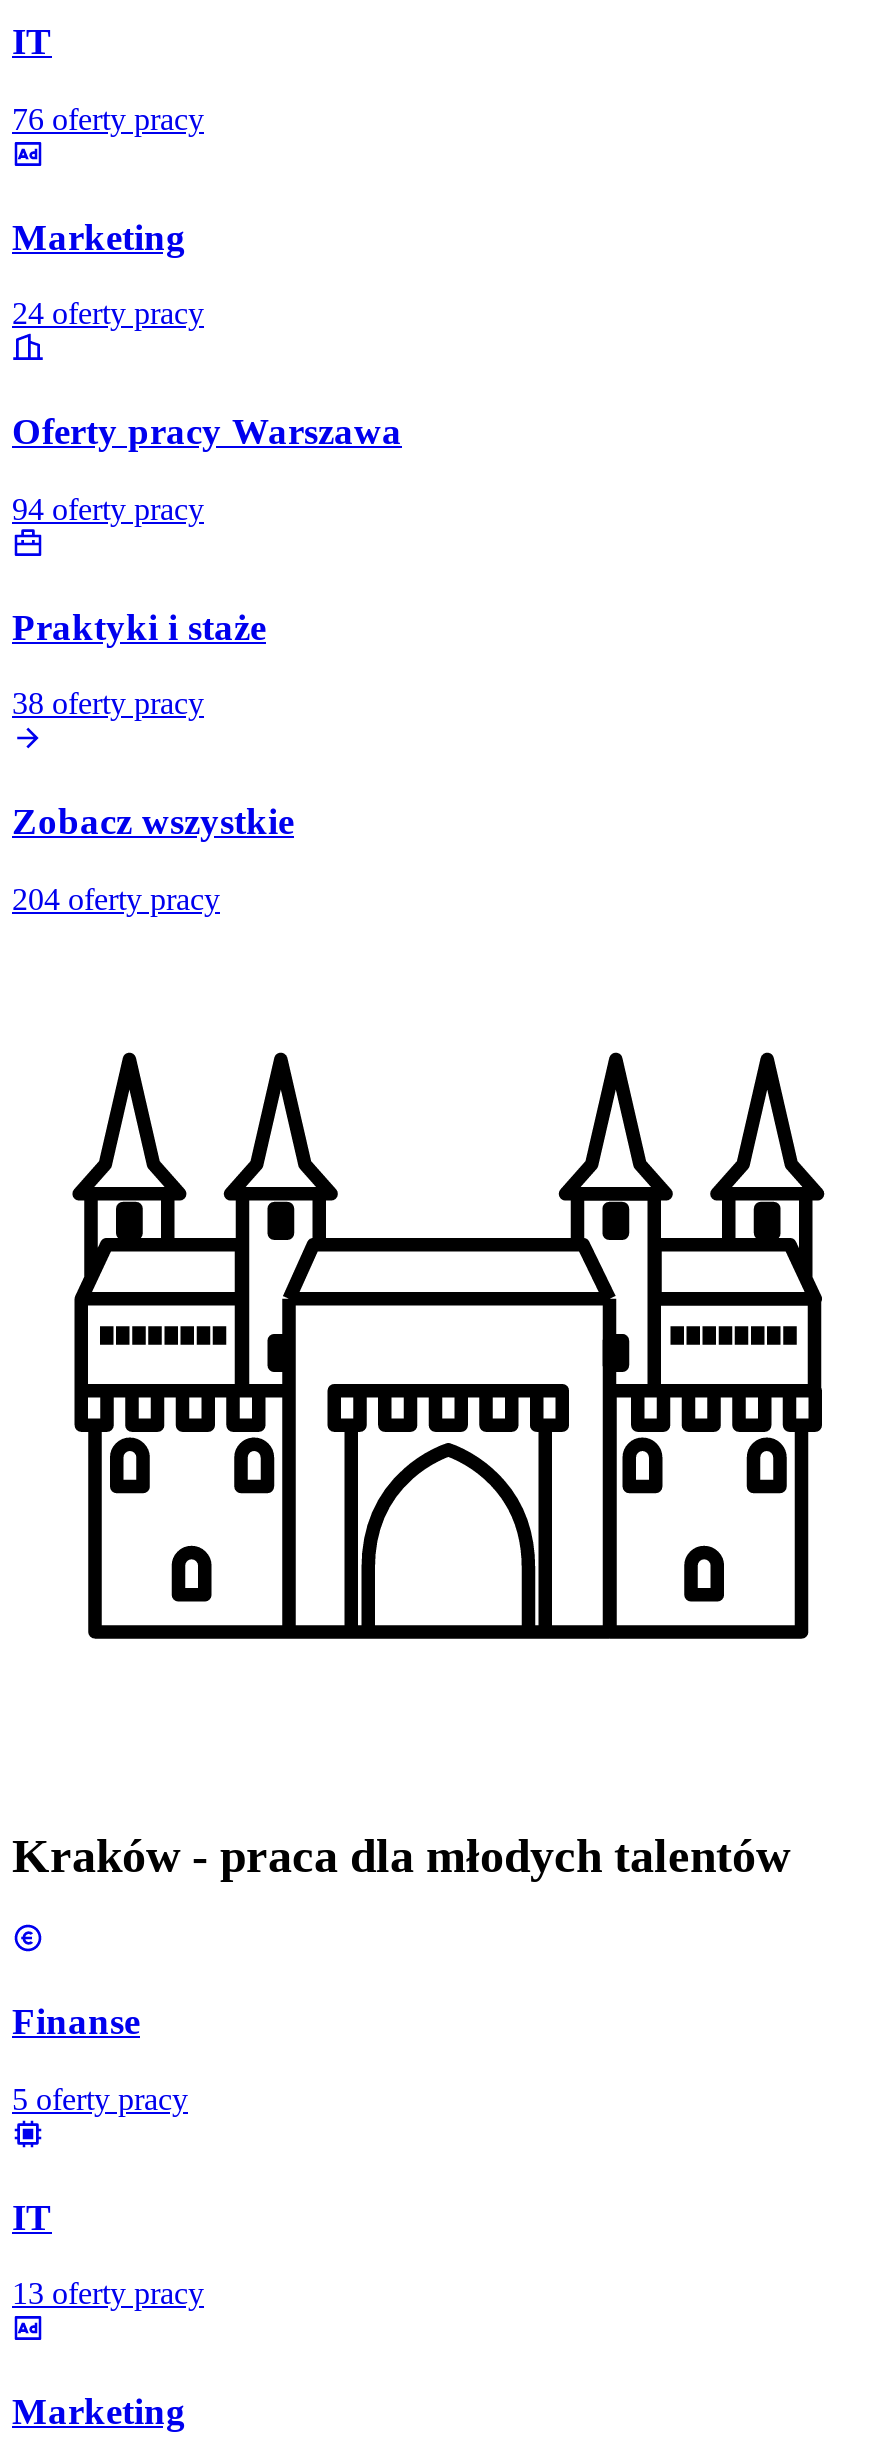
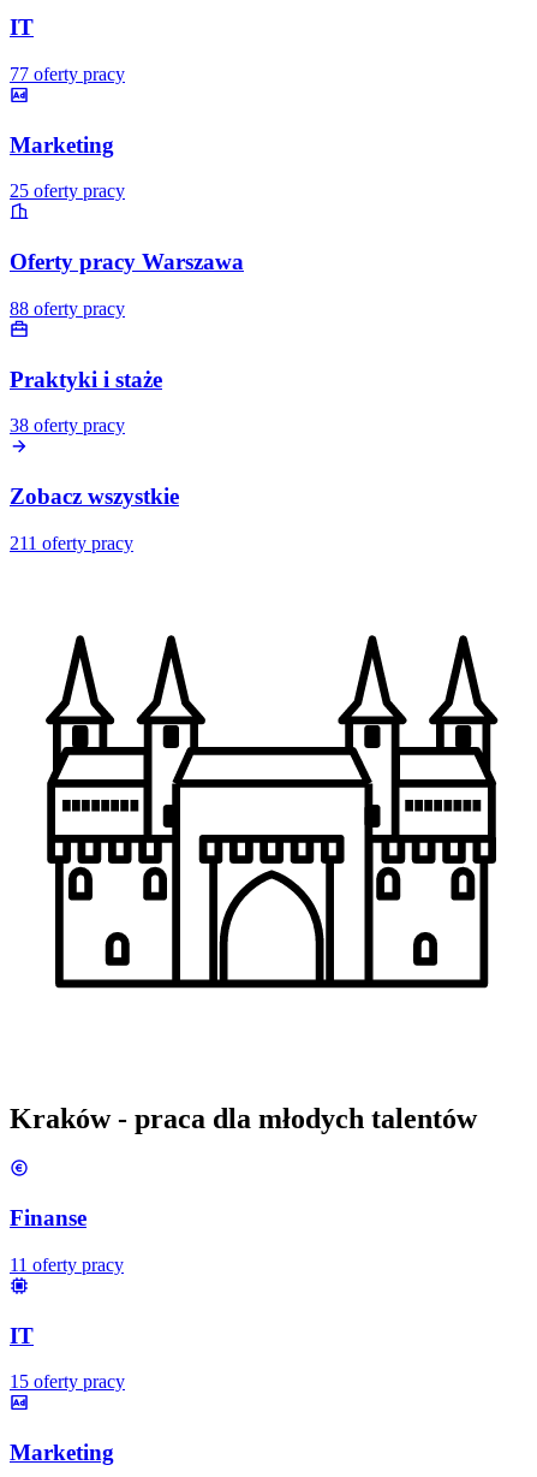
- 76 oferty pracy
+ 77 oferty pracy

- 24 oferty pracy
+ 25 oferty pracy

- 94 oferty pracy
+ 88 oferty pracy

- 204 oferty pracy
+ 211 oferty pracy

- 5 oferty pracy
+ 11 oferty pracy

- 13 oferty pracy
+ 15 oferty pracy
